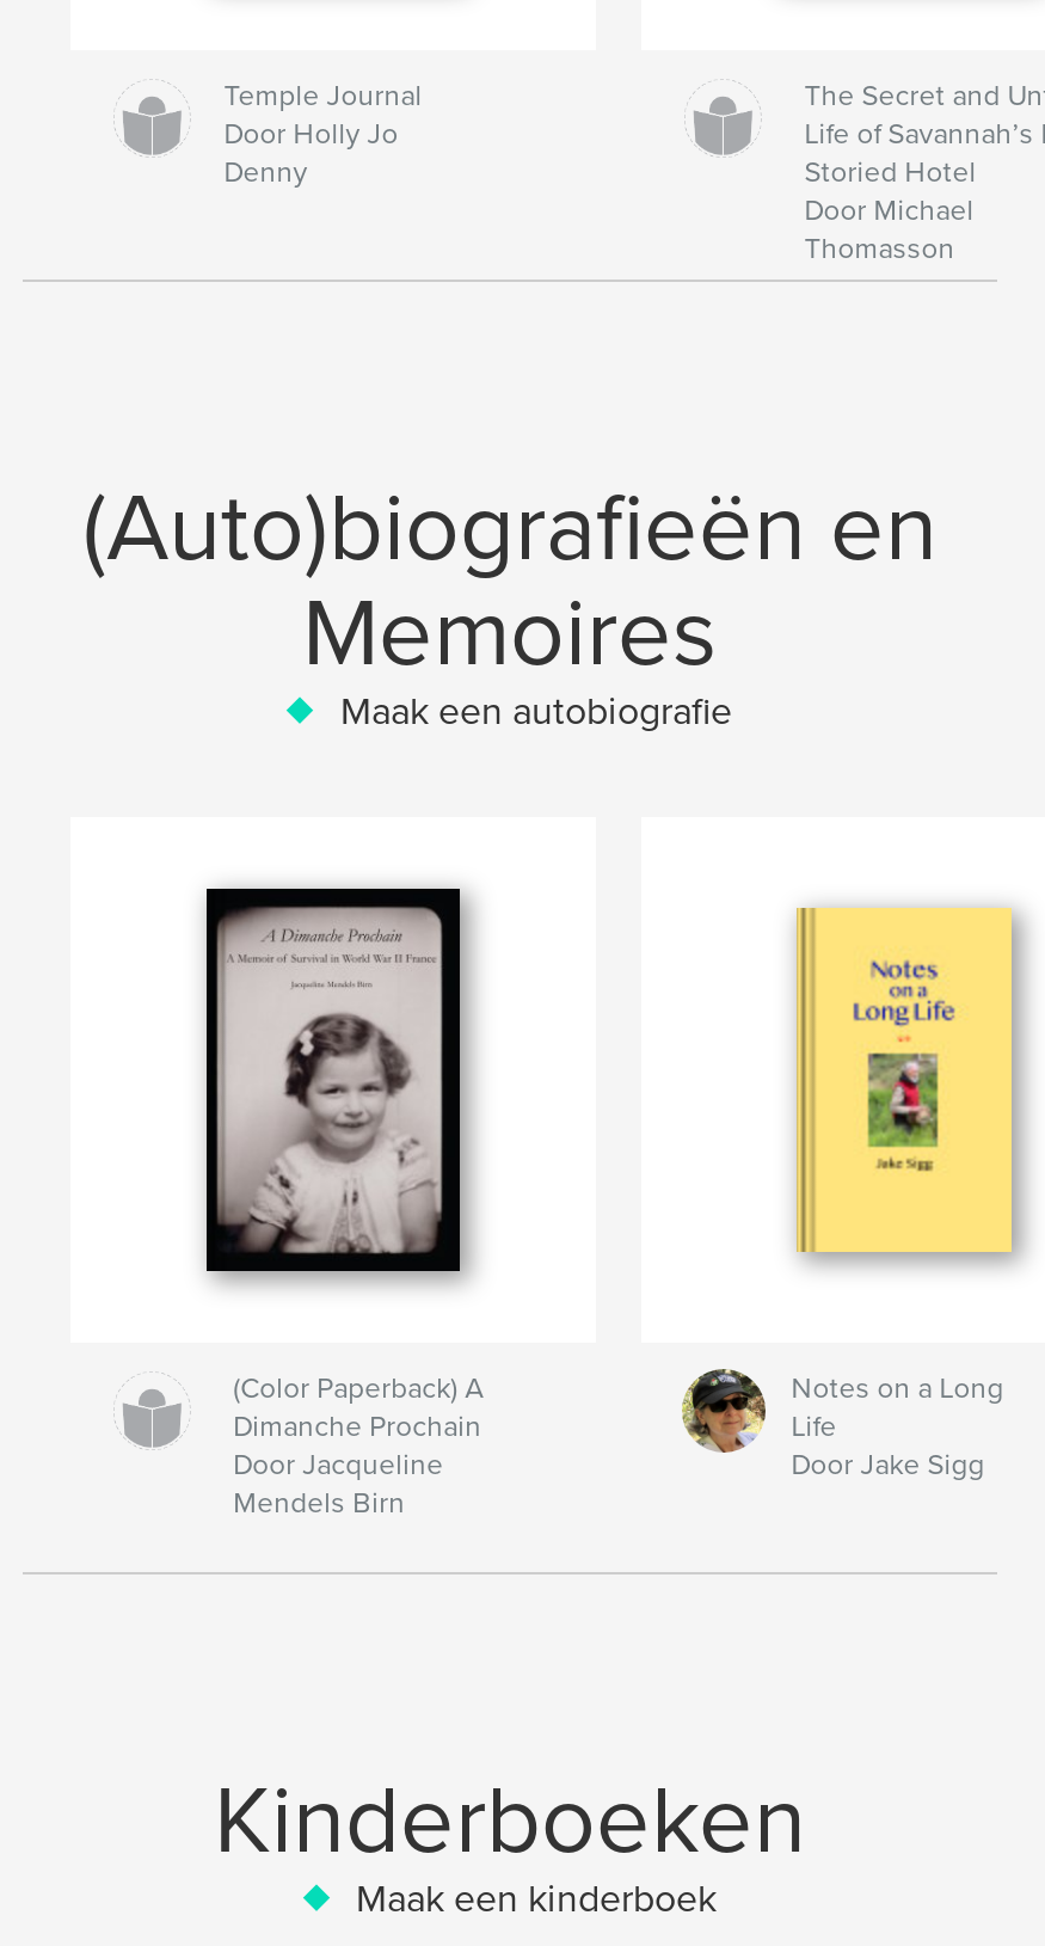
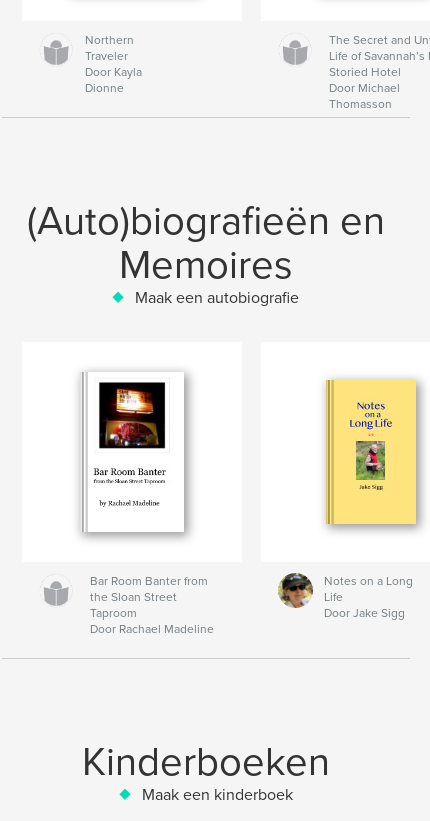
- Temple Journal
- Door Holly Jo
- Denny
+ Northern
+ Traveler
+ Door Kayla
+ Dionne

- [image]
+ [image]

- (Color Paperback) A
- Dimanche Prochain
- Door Jacqueline
- Mendels Birn
+ Bar Room Banter from
+ the Sloan Street
+ Taproom
+ Door Rachael Madeline
